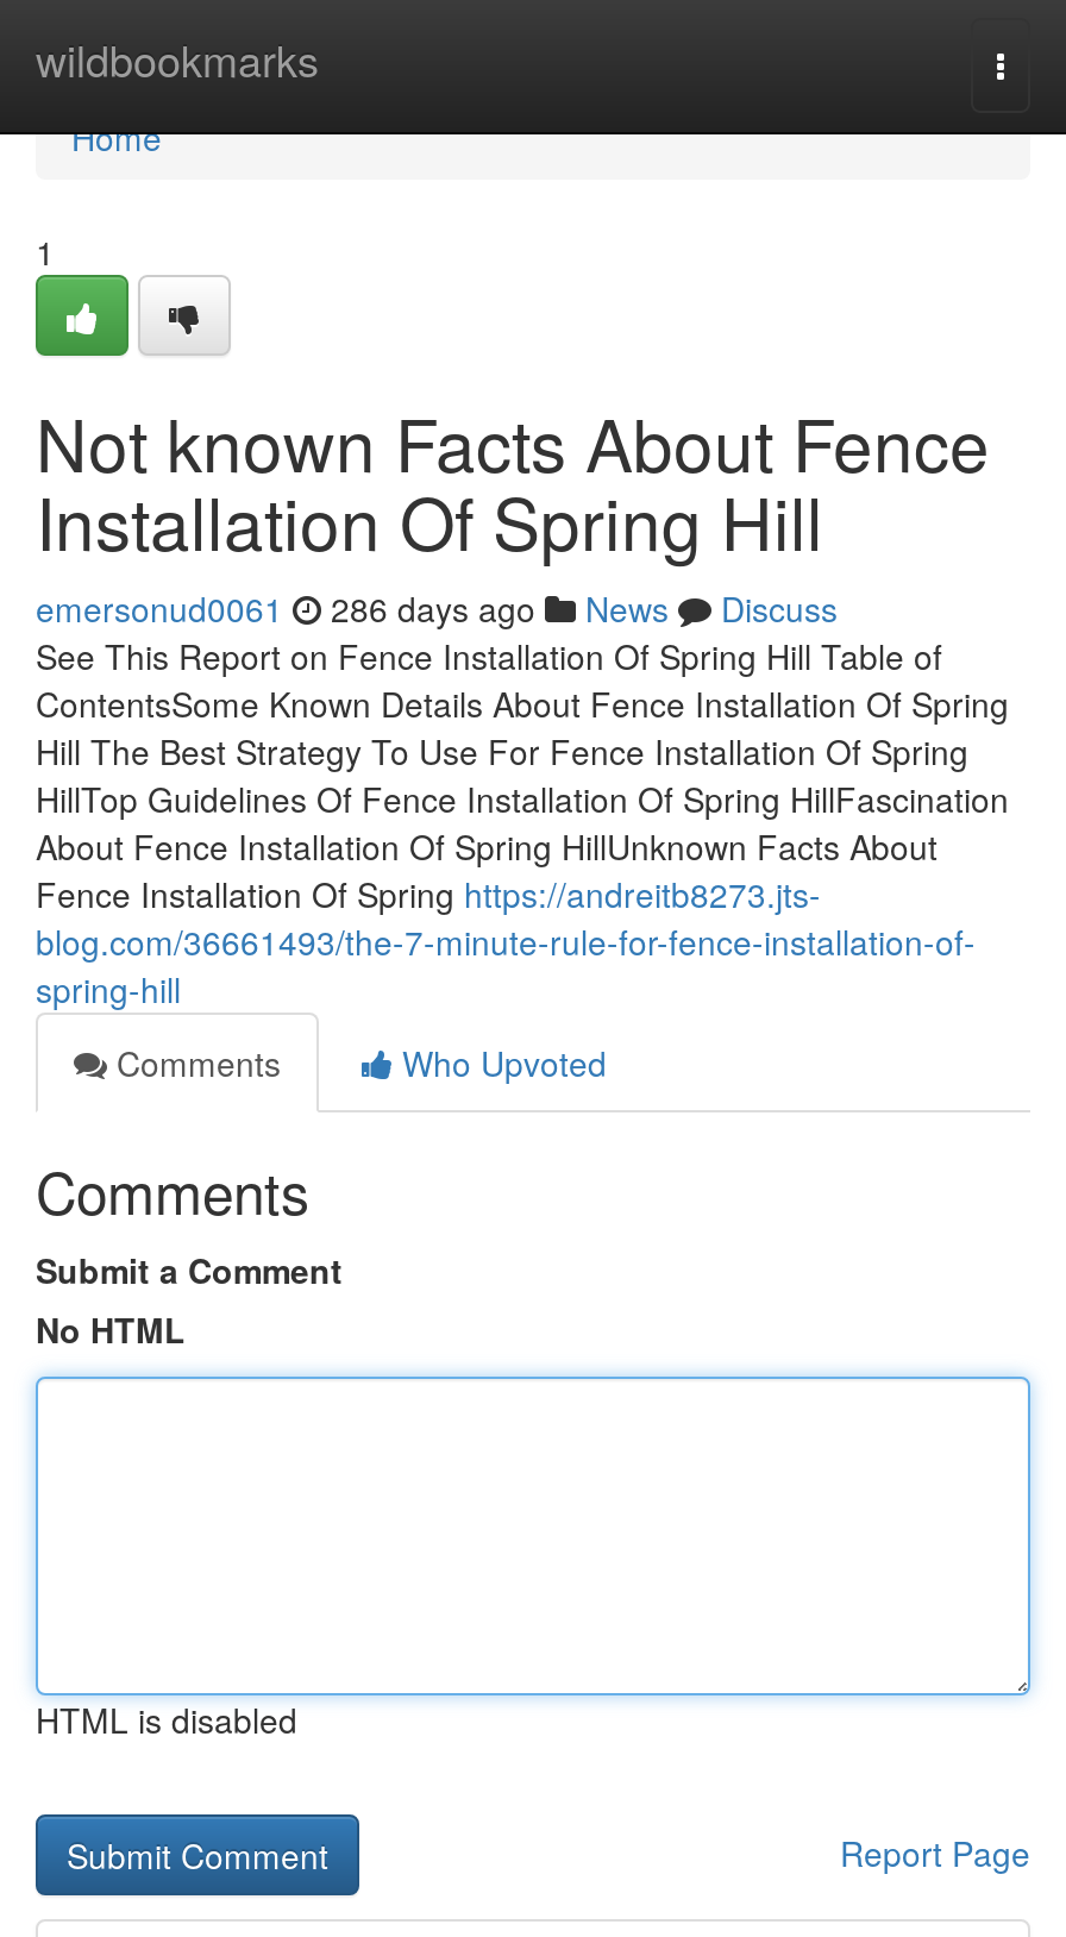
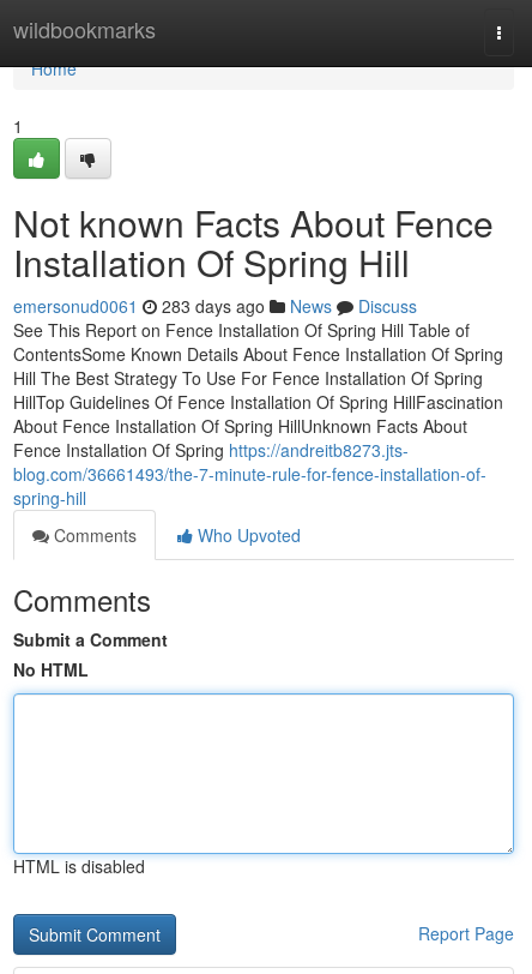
- emersonud0061 286 days ago News Discuss
+ emersonud0061 283 days ago News Discuss
